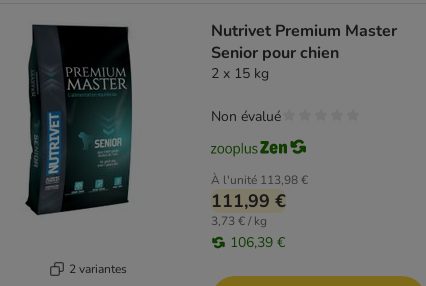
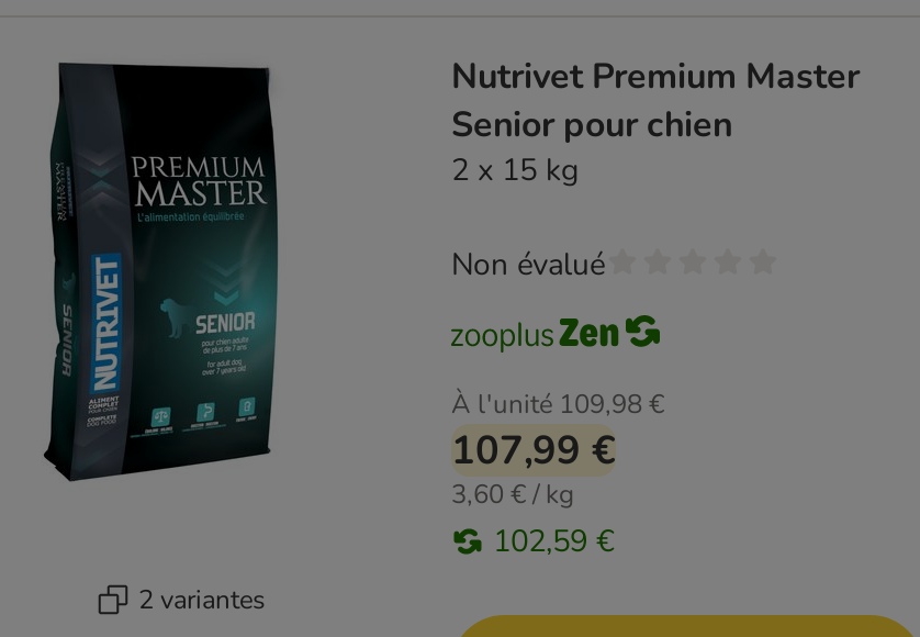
- À l'unité 113,98 €
+ À l'unité 109,98 €

- 111,99 €
+ 107,99 €

- 3,73 € / kg
+ 3,60 € / kg

- 106,39 €
+ 102,59 €
